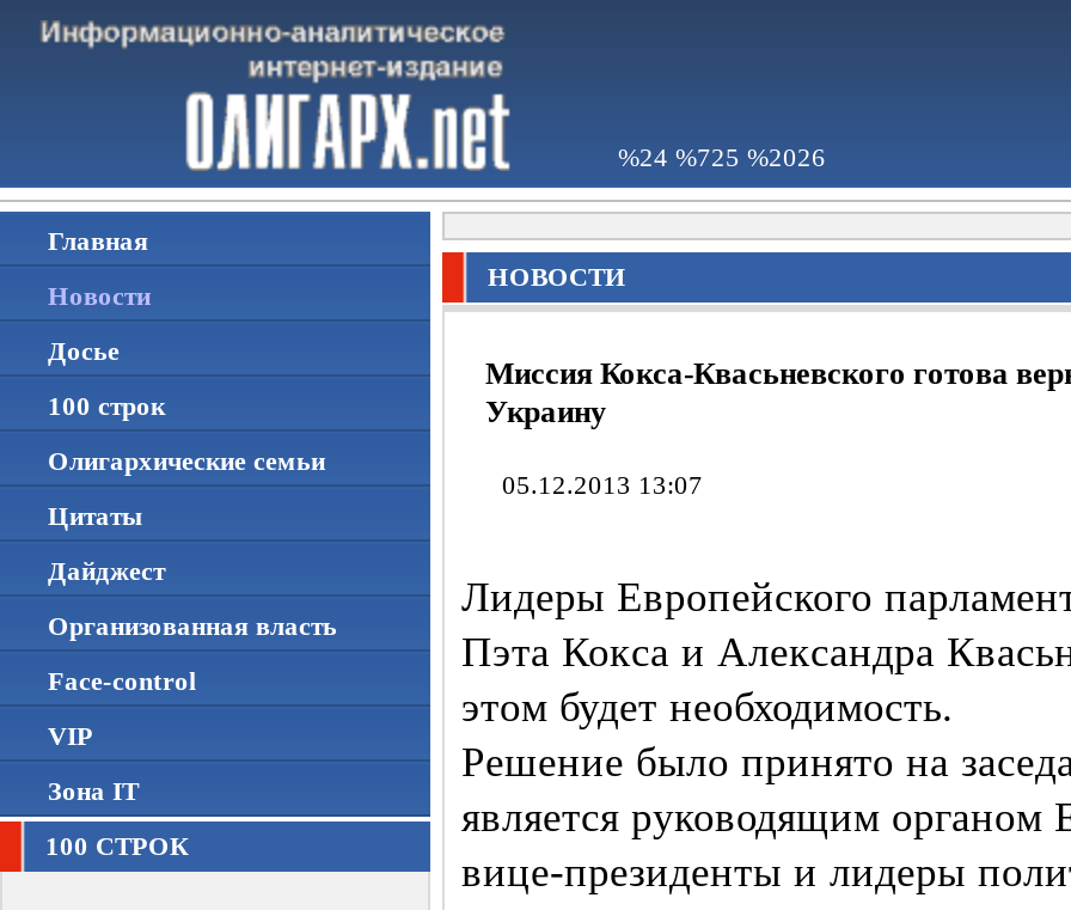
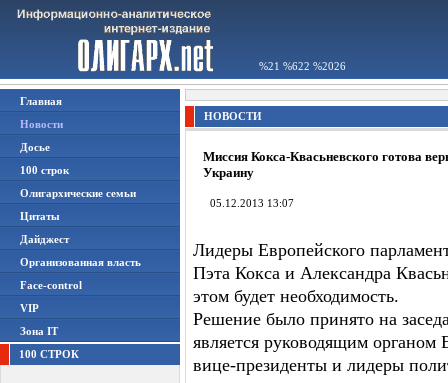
- %24 %725 %2026
+ %21 %622 %2026
